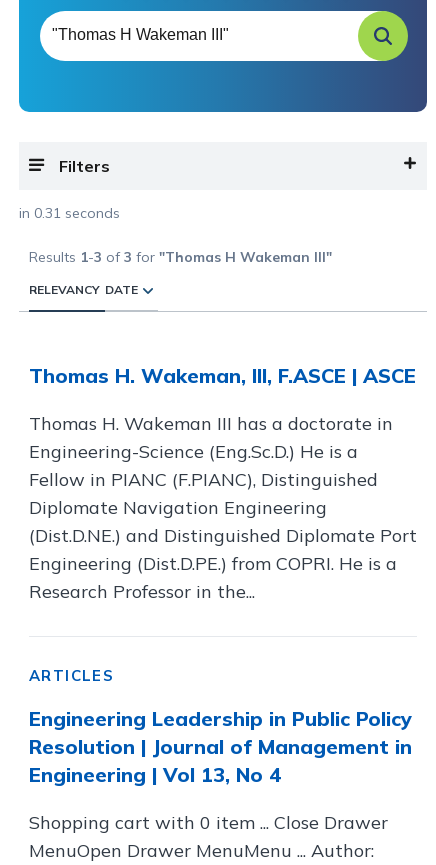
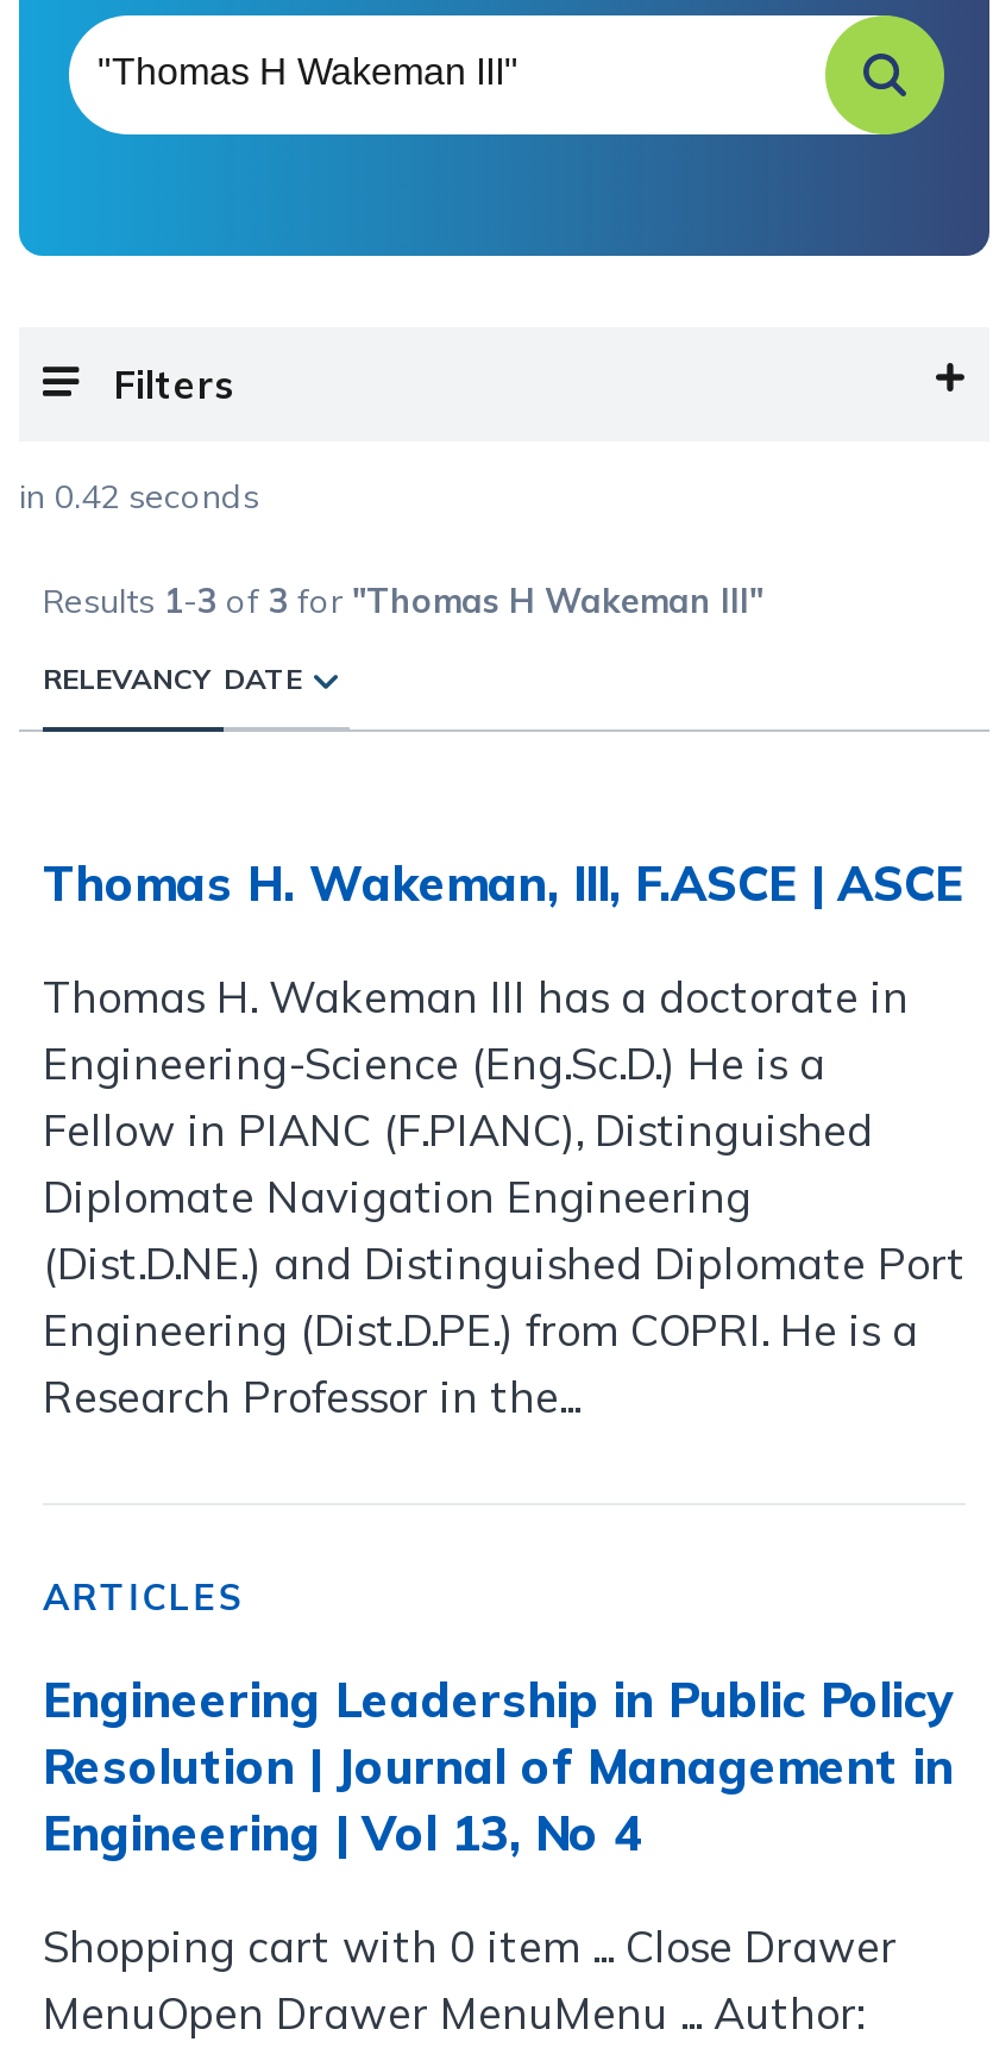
- in 0.31 seconds
+ in 0.42 seconds
